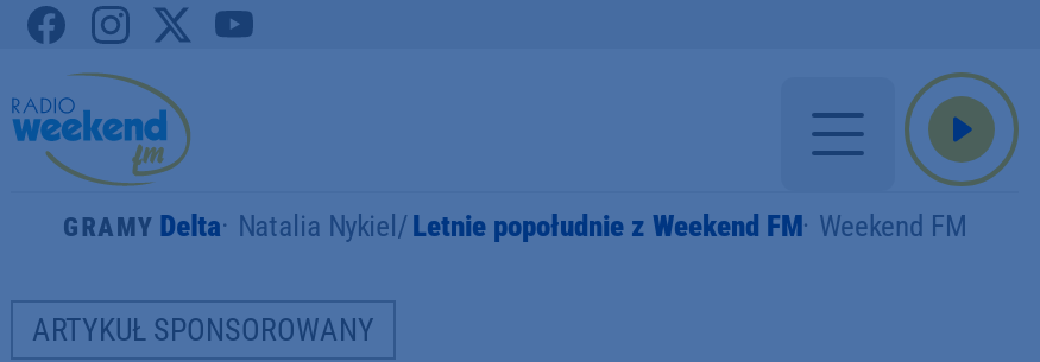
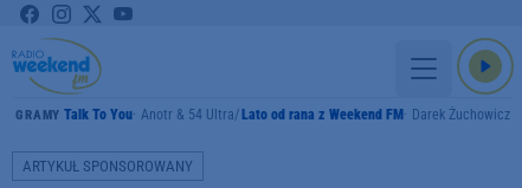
- GRAMY Delta Natalia Nykiel Letnie popołudnie z Weekend FM Weekend FM
+ GRAMY Talk To You Anotr & 54 Ultra Lato od rana z Weekend FM Darek Żuchowicz
